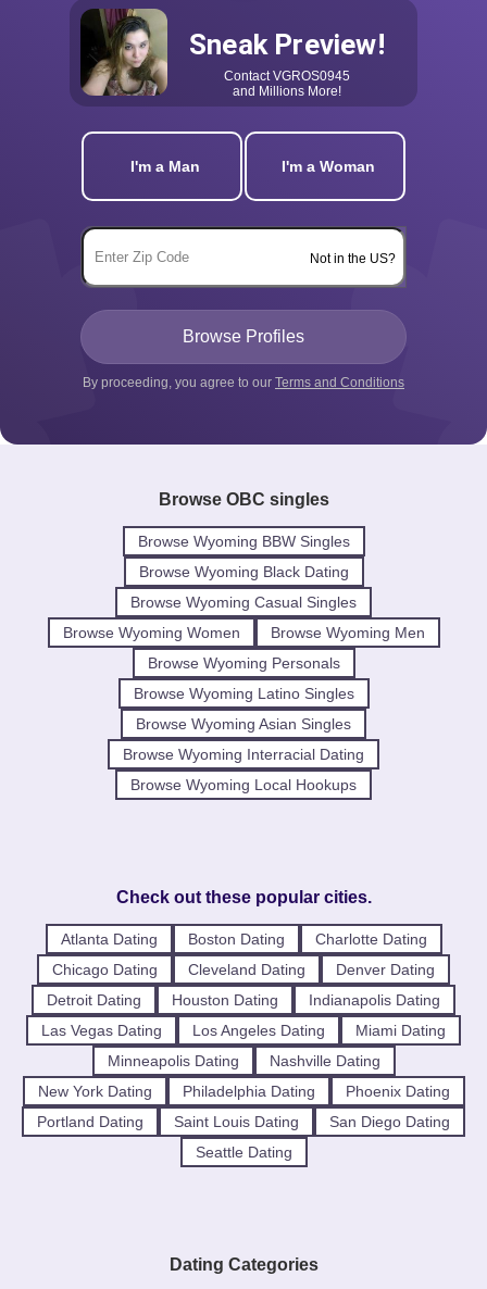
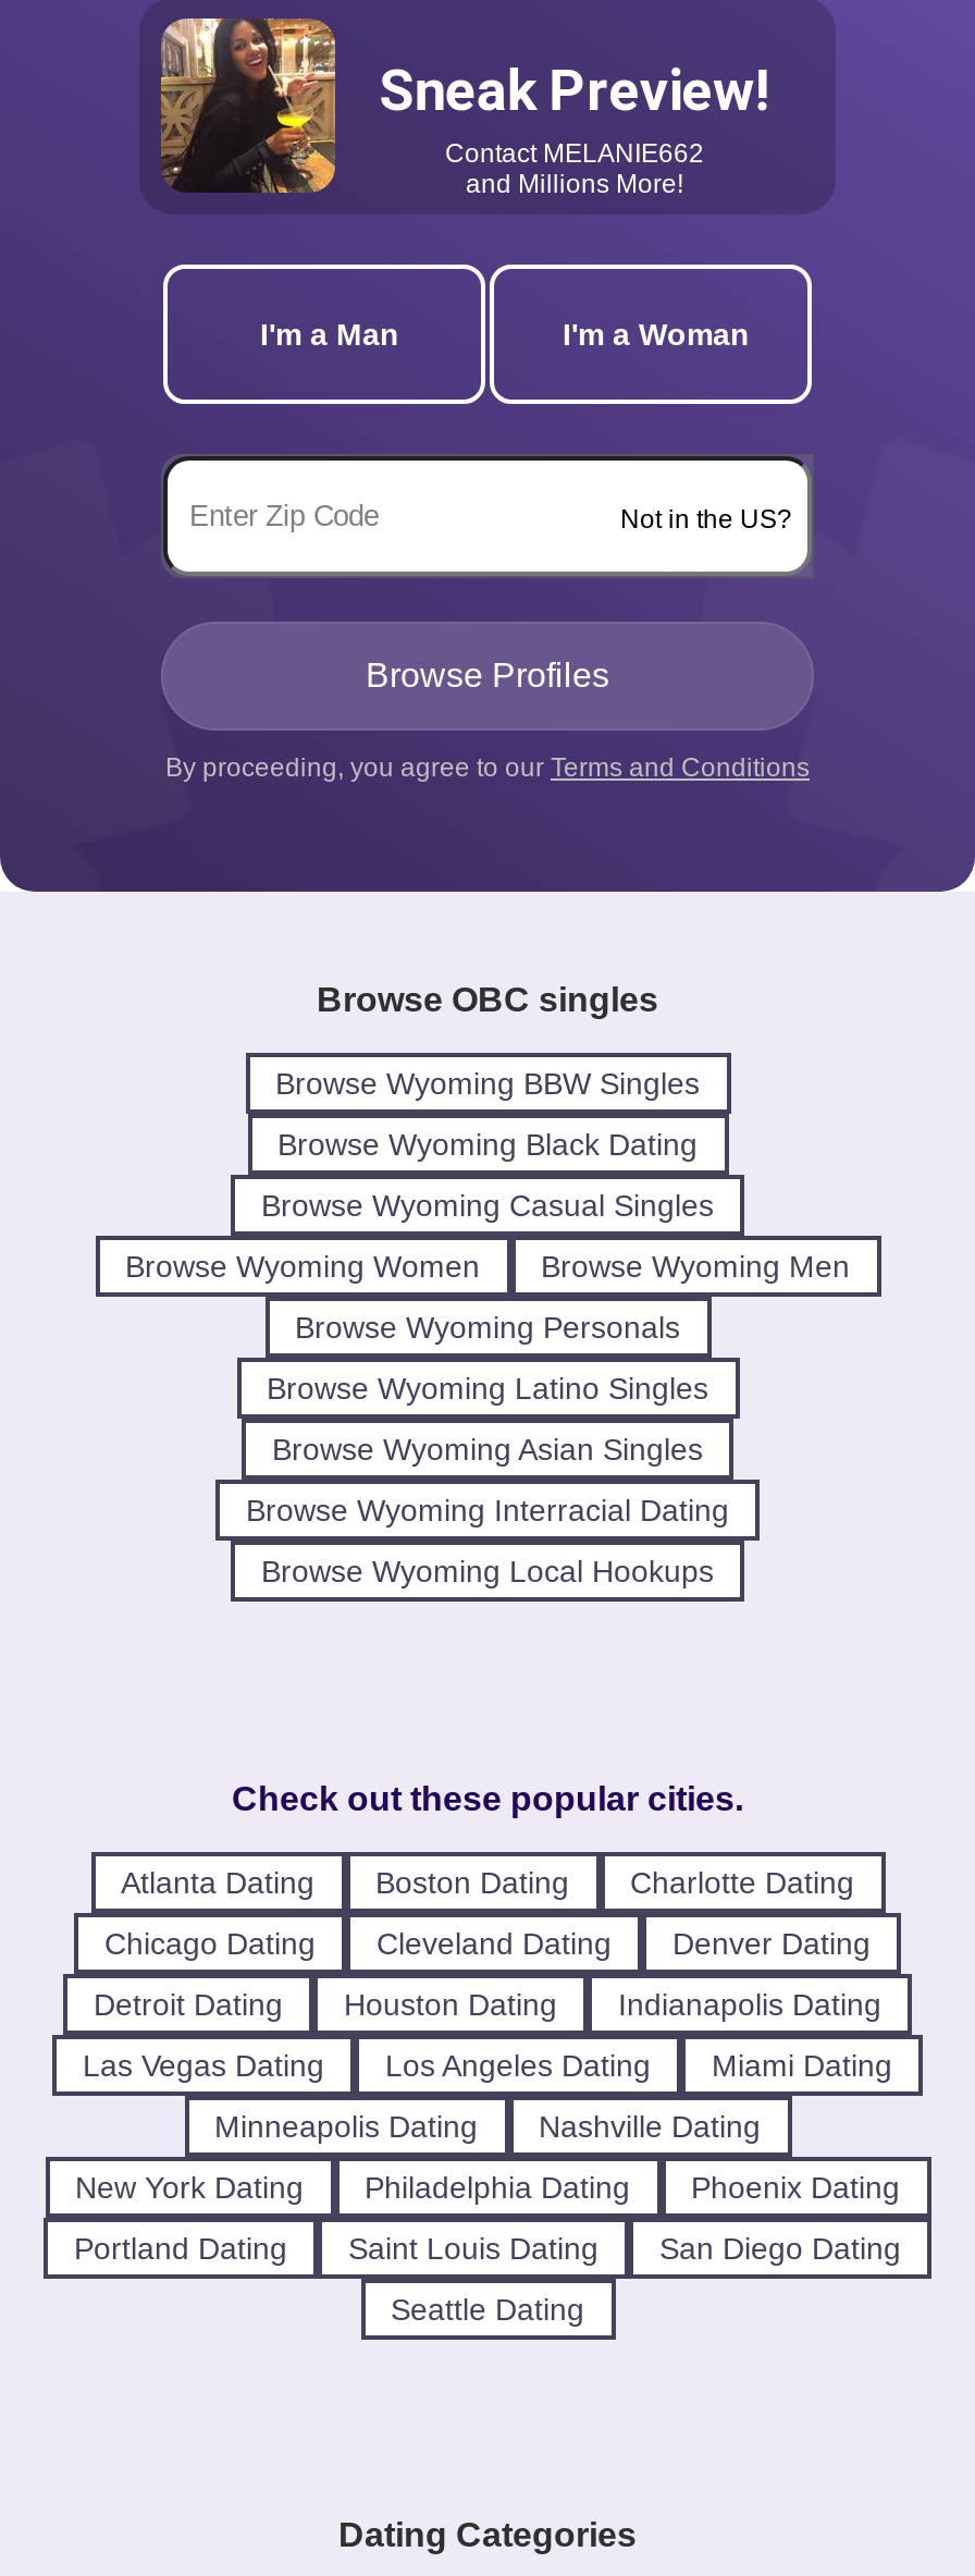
- [image]
+ [image]

- Contact VGROS0945
+ Contact MELANIE662
